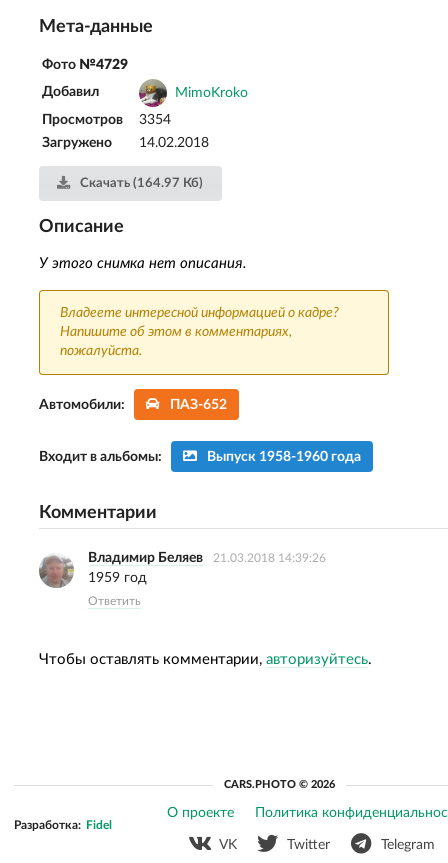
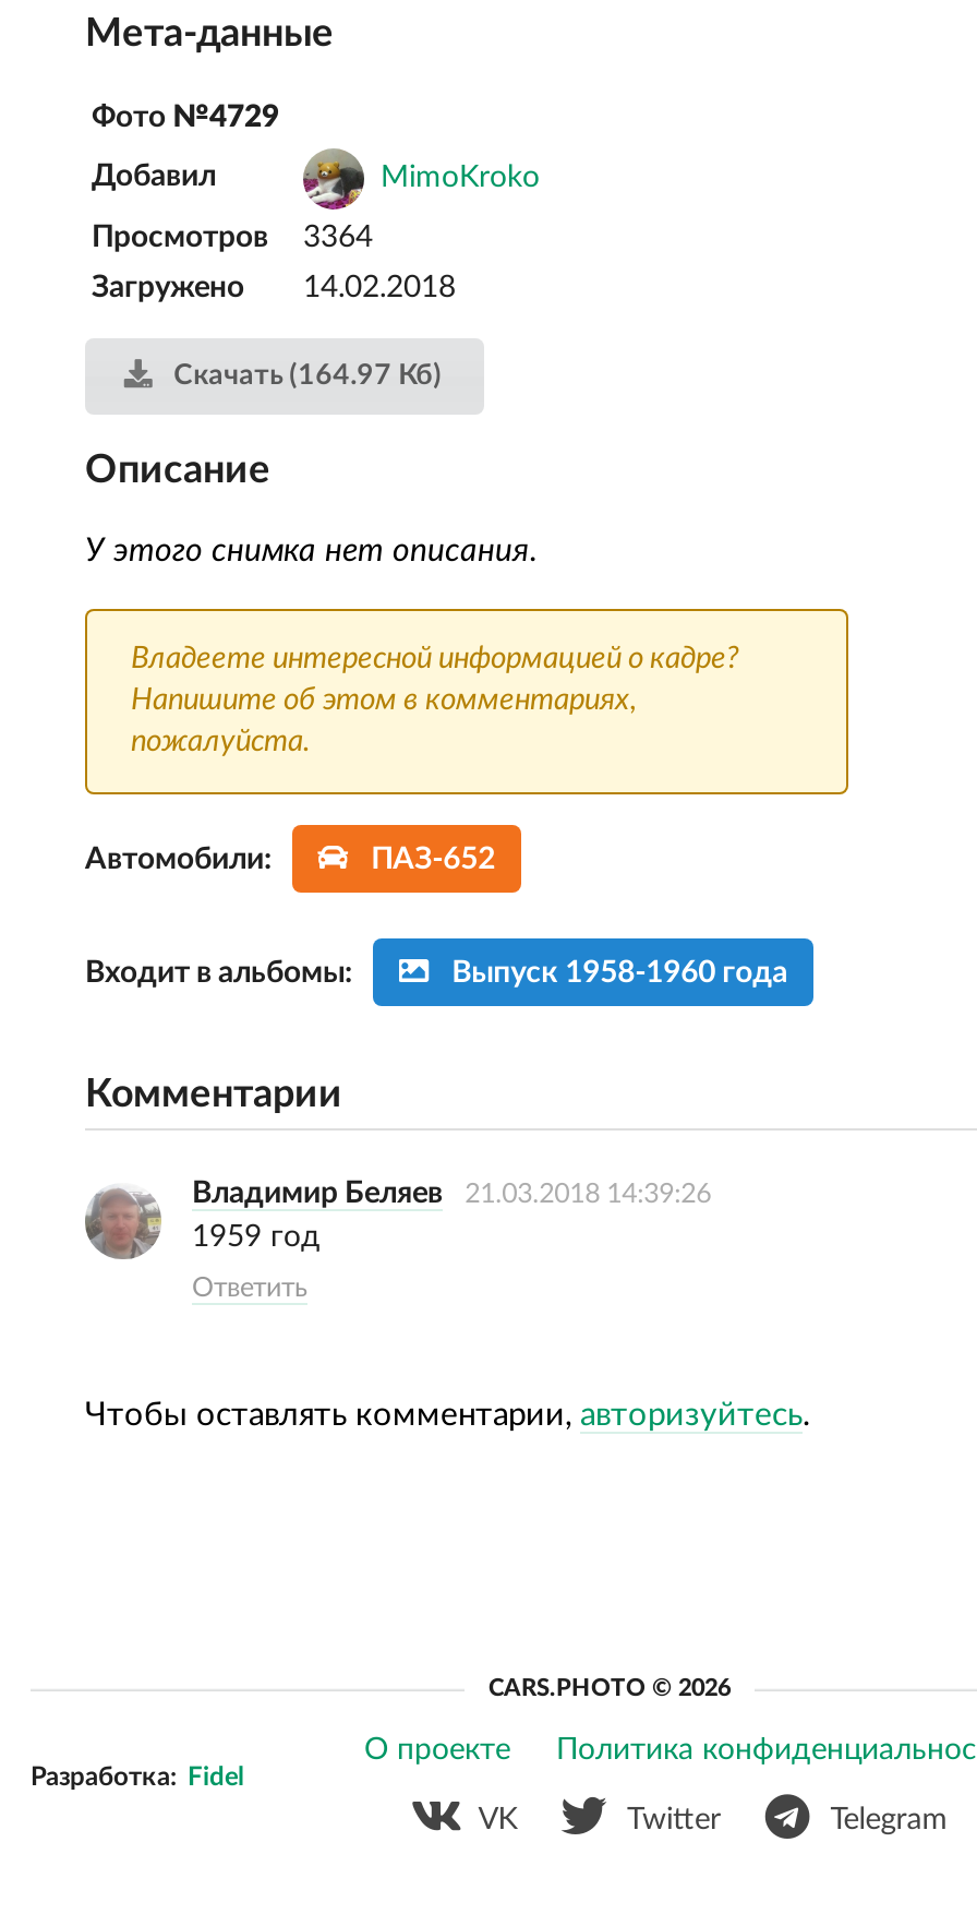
- Просмотров 3354
+ Просмотров 3364
